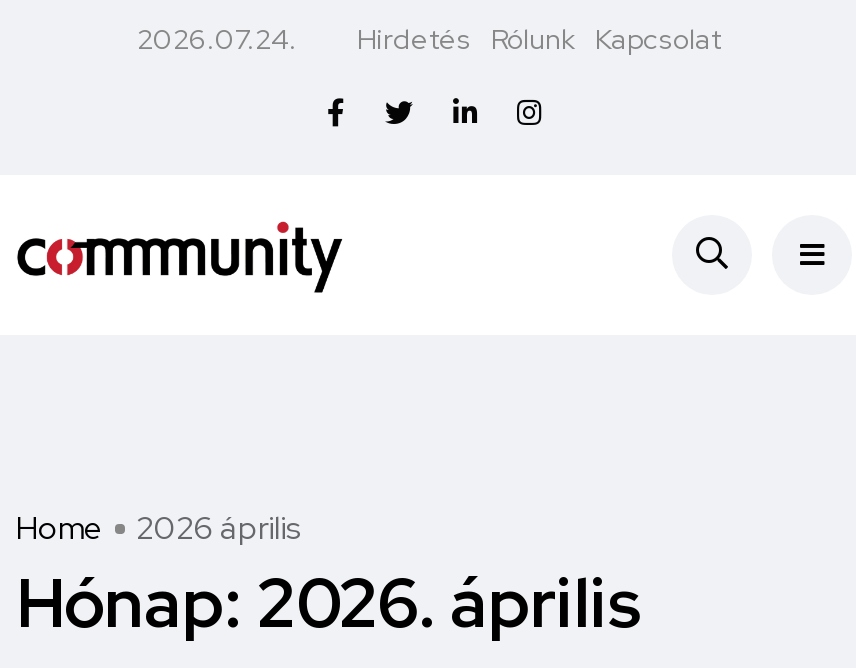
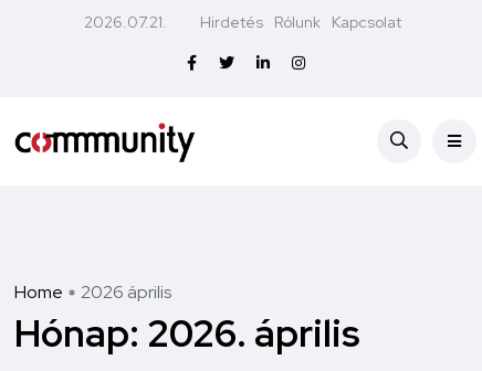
- 2026.07.24. Hirdetés Rólunk Kapcsolat
+ 2026.07.21. Hirdetés Rólunk Kapcsolat
